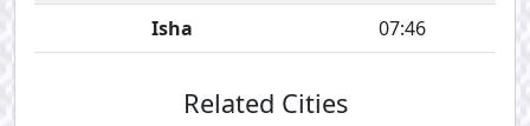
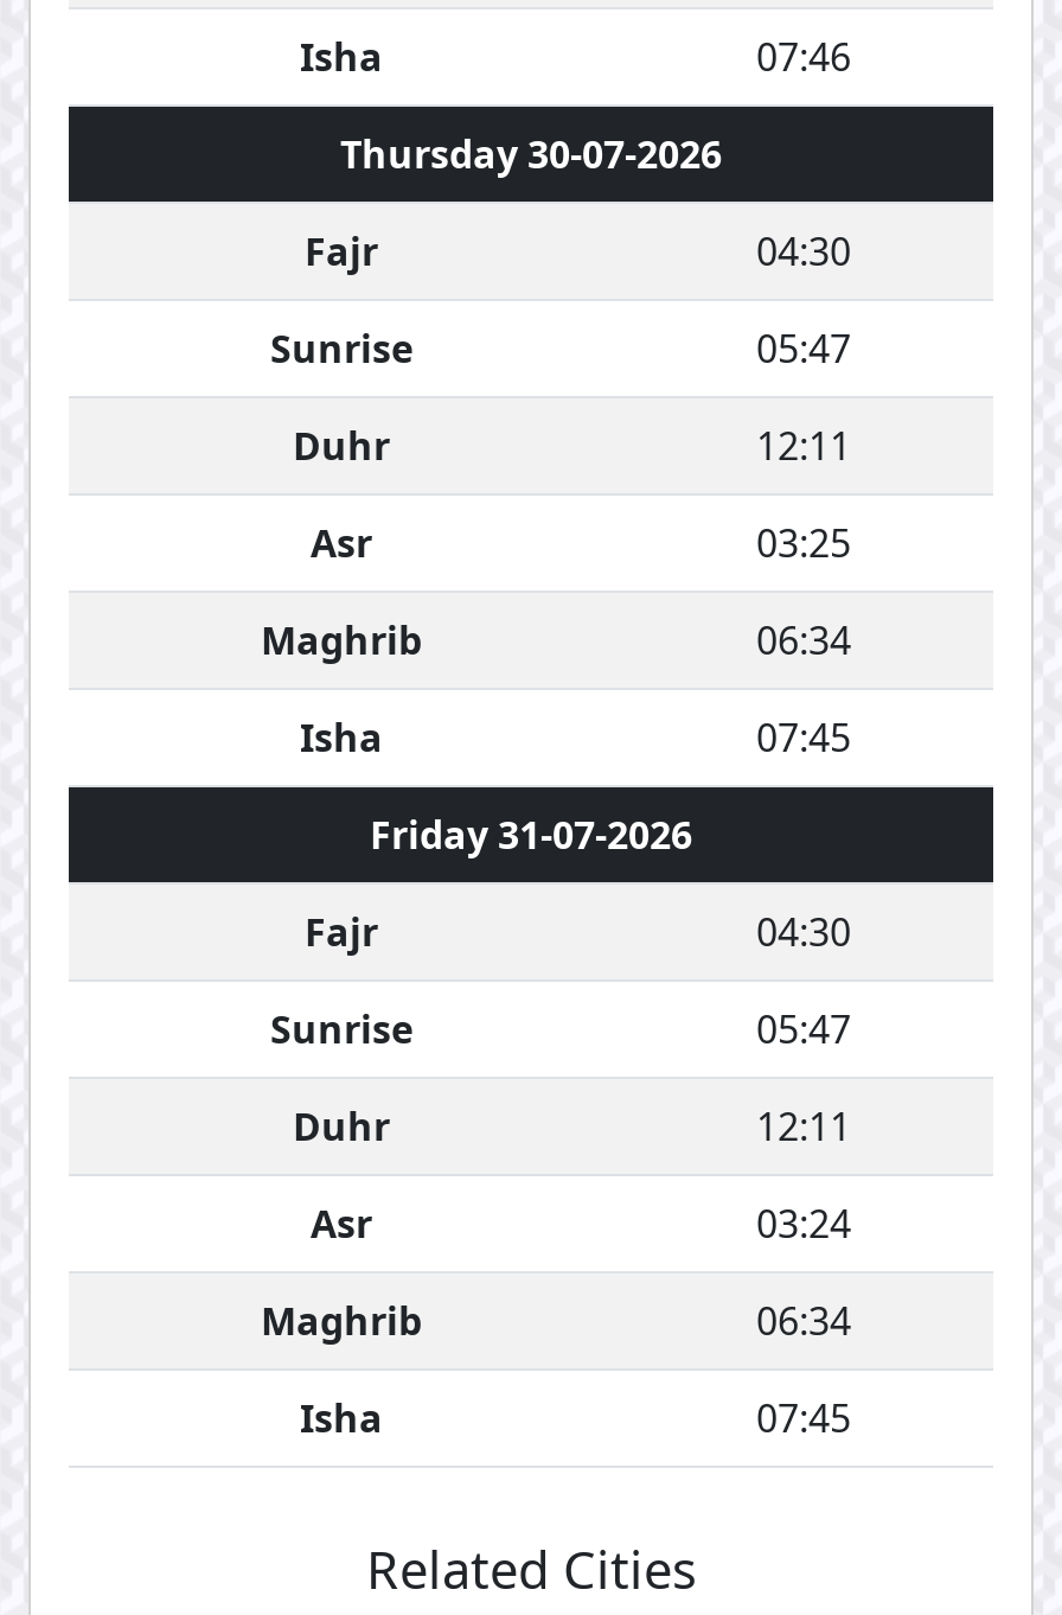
+ Thursday 30-07-2026
+ Fajr
+ 04:30
+ Sunrise
+ 05:47
+ Duhr
+ 12:11
+ Asr
+ 03:25
+ Maghrib
+ 06:34
+ Isha
+ 07:45
+ Friday 31-07-2026
+ Fajr
+ 04:30
+ Sunrise
+ 05:47
+ Duhr
+ 12:11
+ Asr
+ 03:24
+ Maghrib
+ 06:34
+ Isha
+ 07:45
